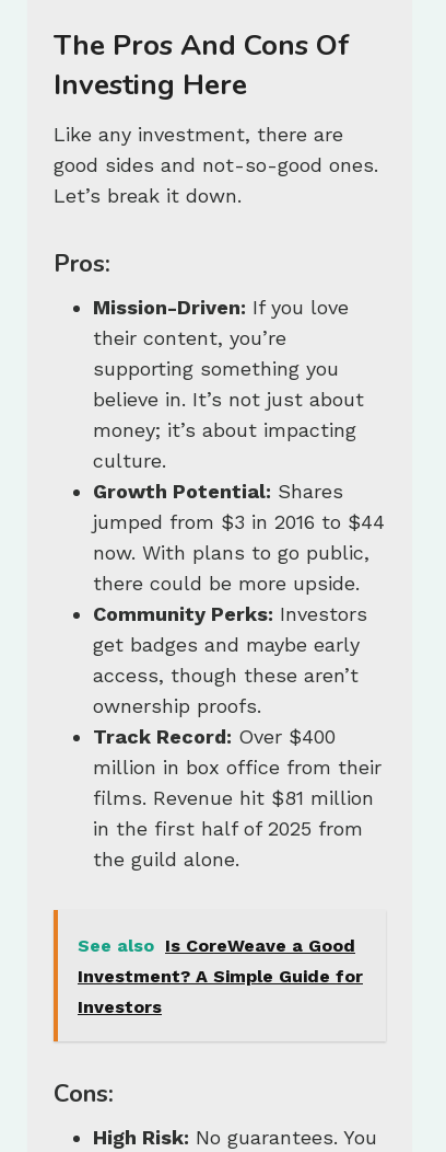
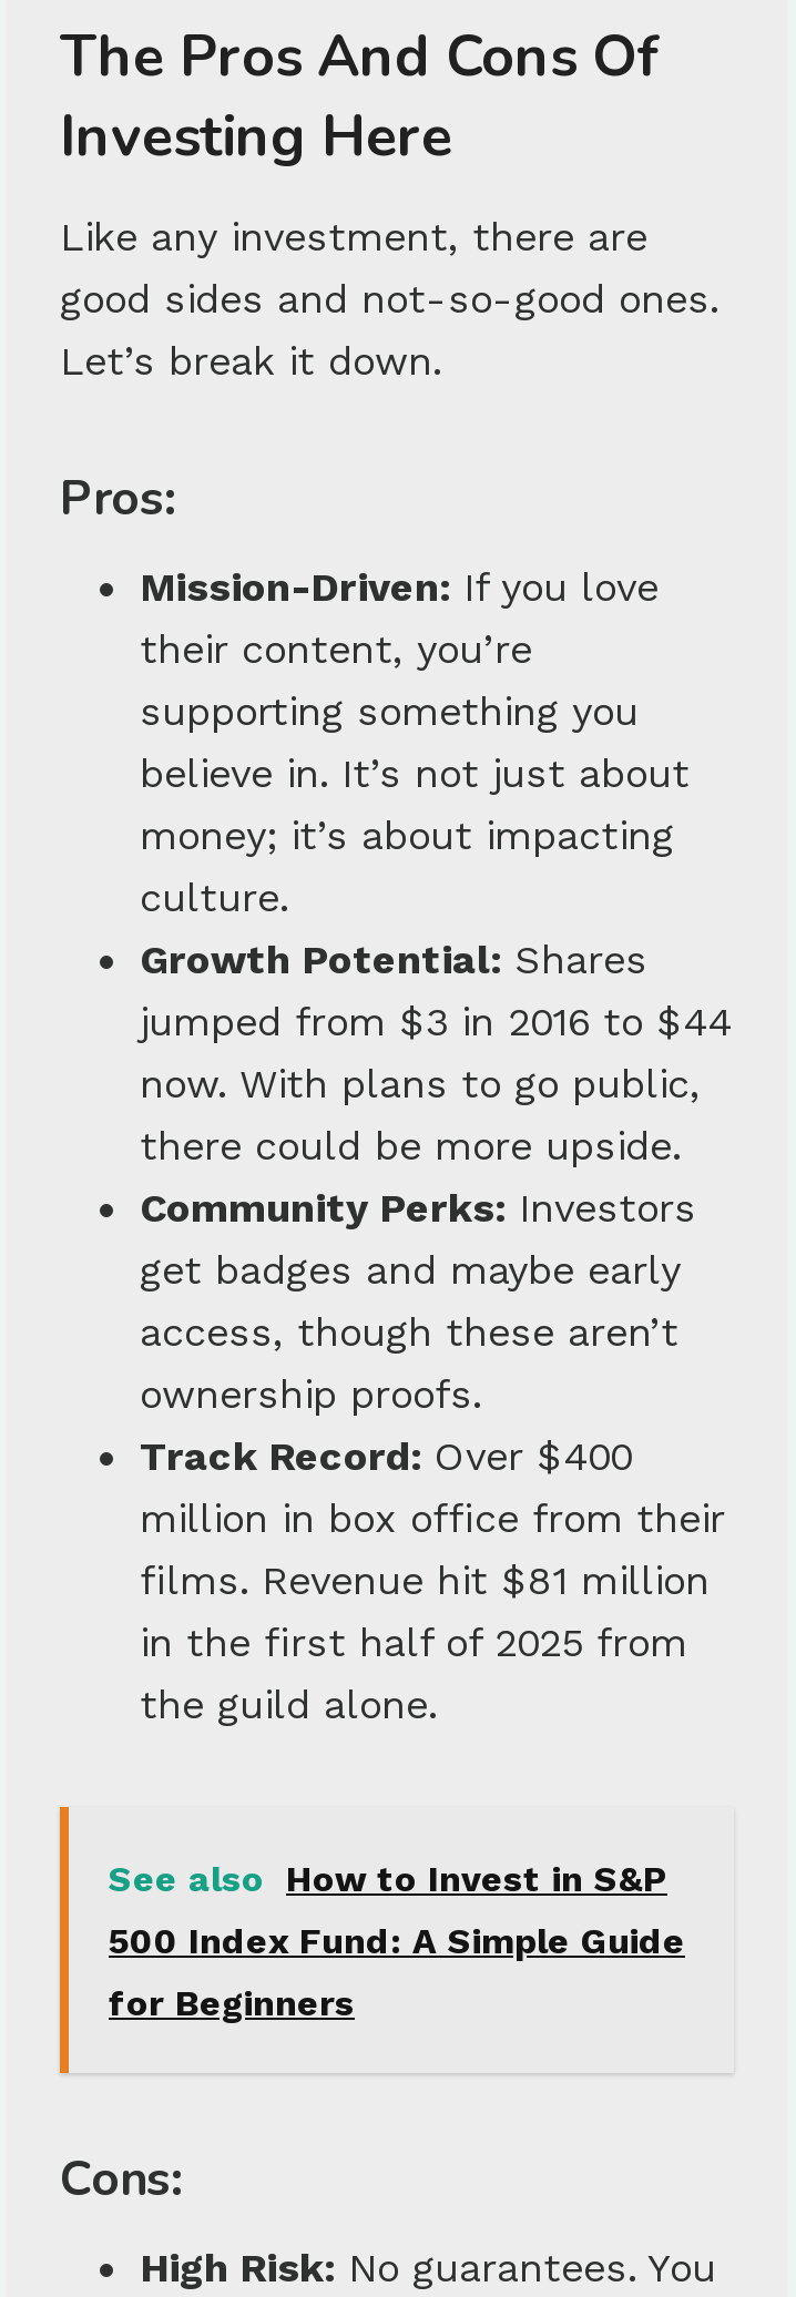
- See also Is CoreWeave a Good
+ See also How to Invest in S&P

- Investment? A Simple Guide for
+ 500 Index Fund: A Simple Guide

- Investors
+ for Beginners
